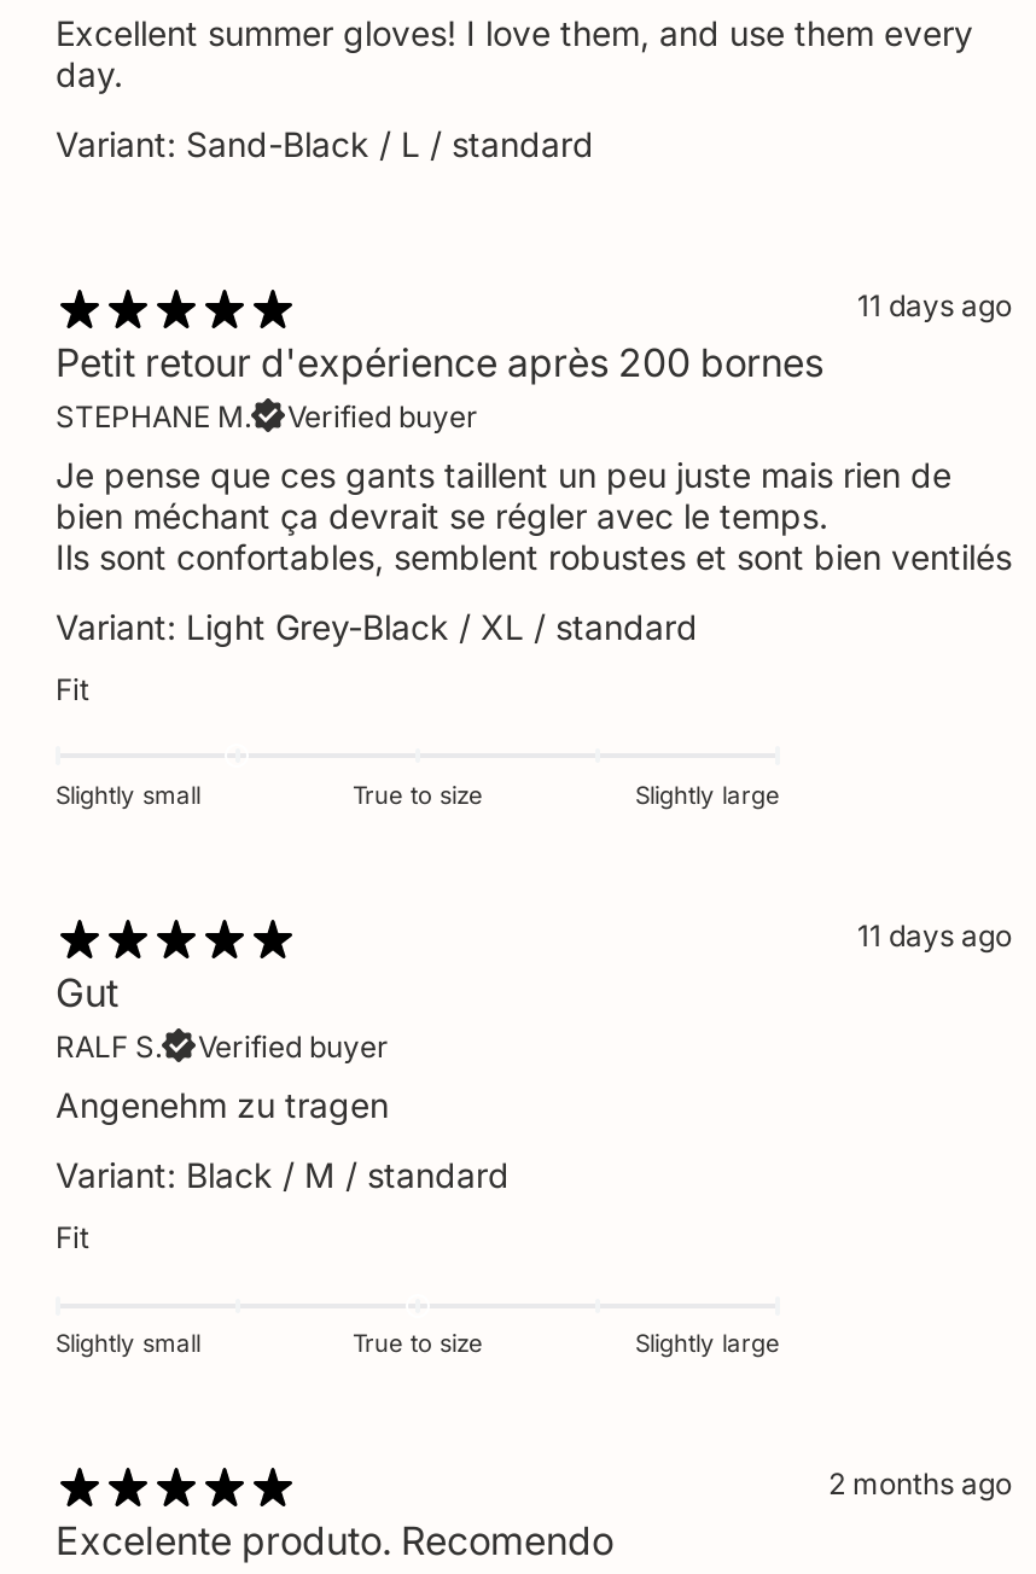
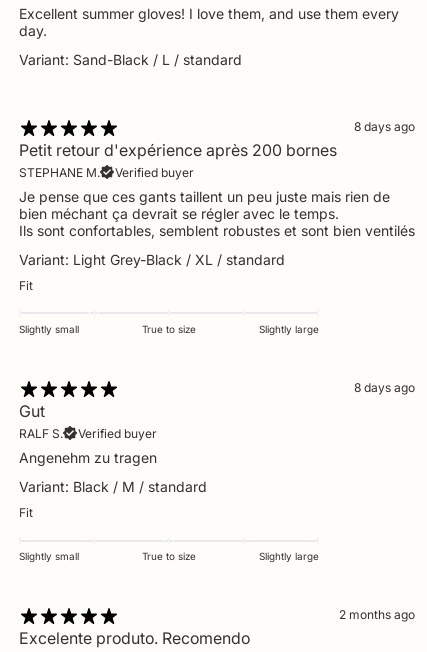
- 11 days ago
+ 8 days ago

- 11 days ago
+ 8 days ago
